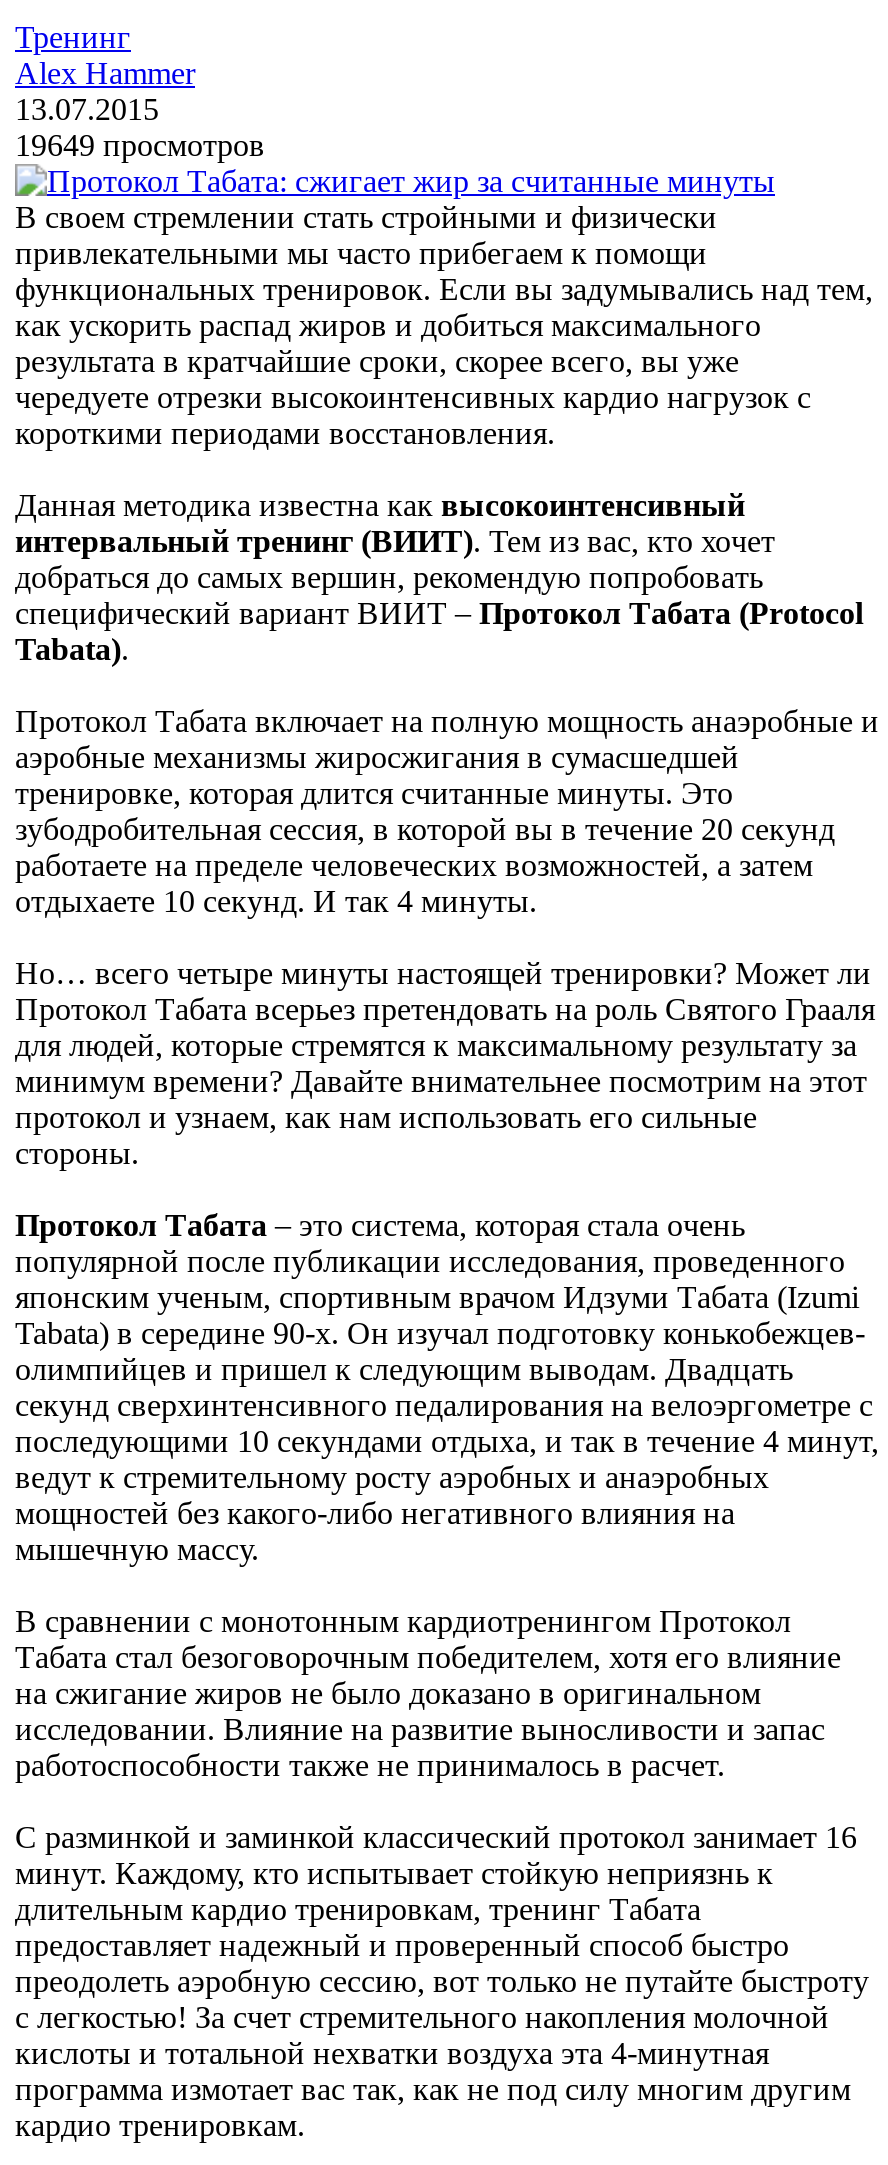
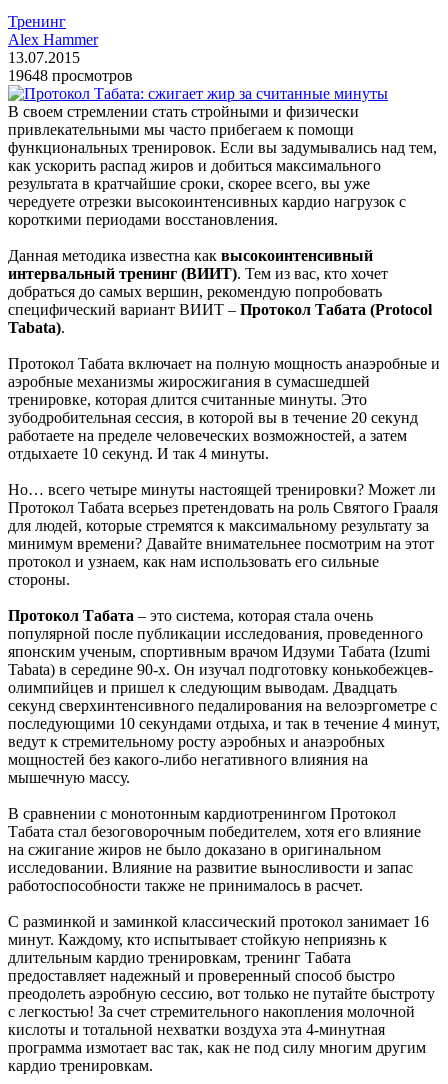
- 19649 просмотров
+ 19648 просмотров
